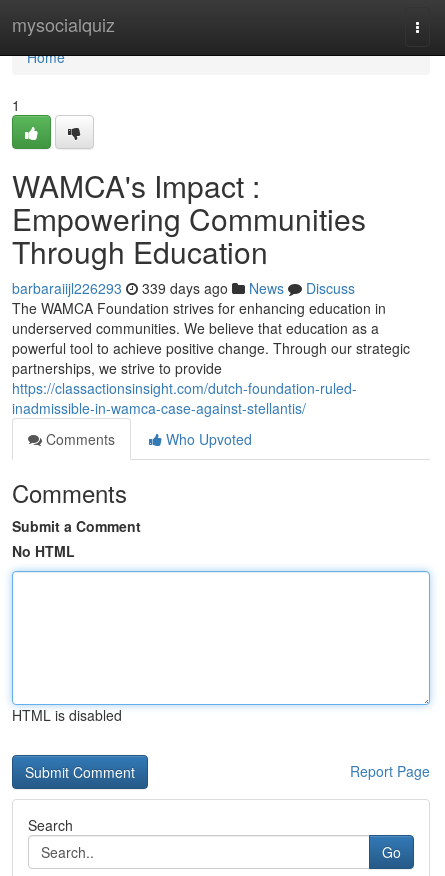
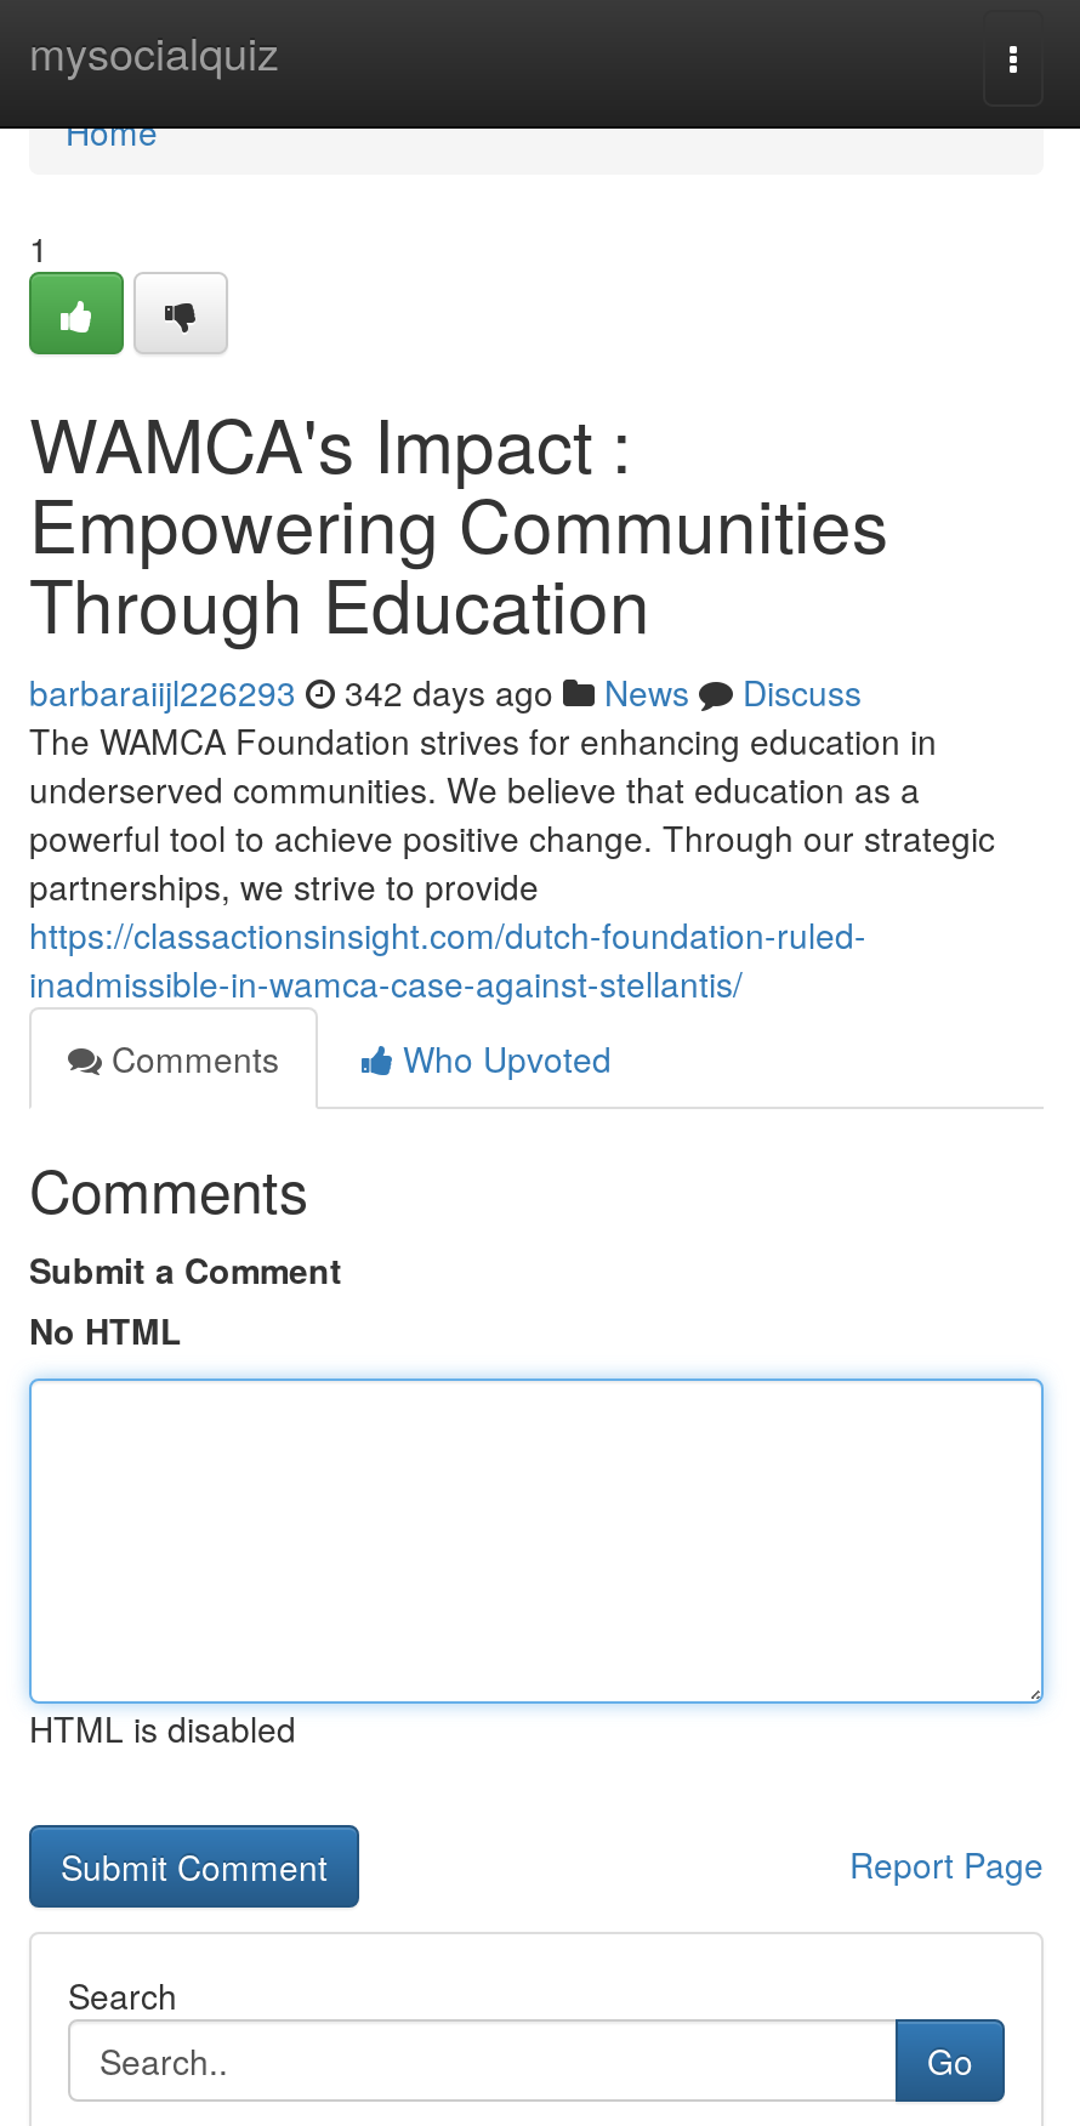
- barbaraiijl226293 339 days ago News Discuss
+ barbaraiijl226293 342 days ago News Discuss
